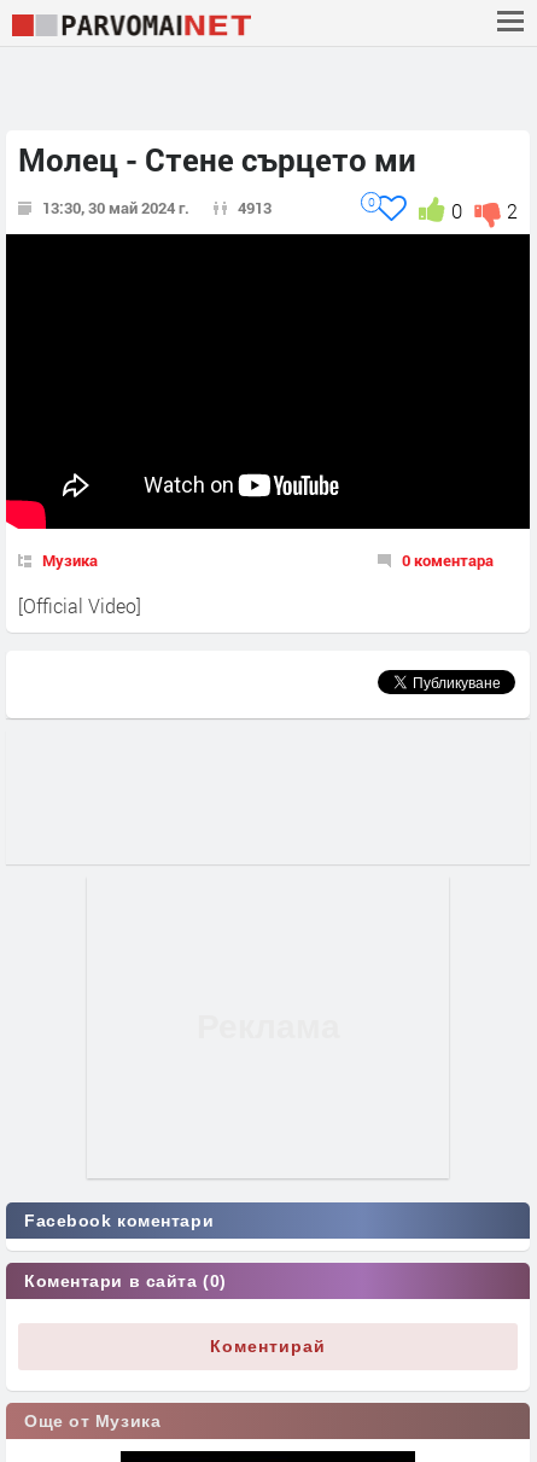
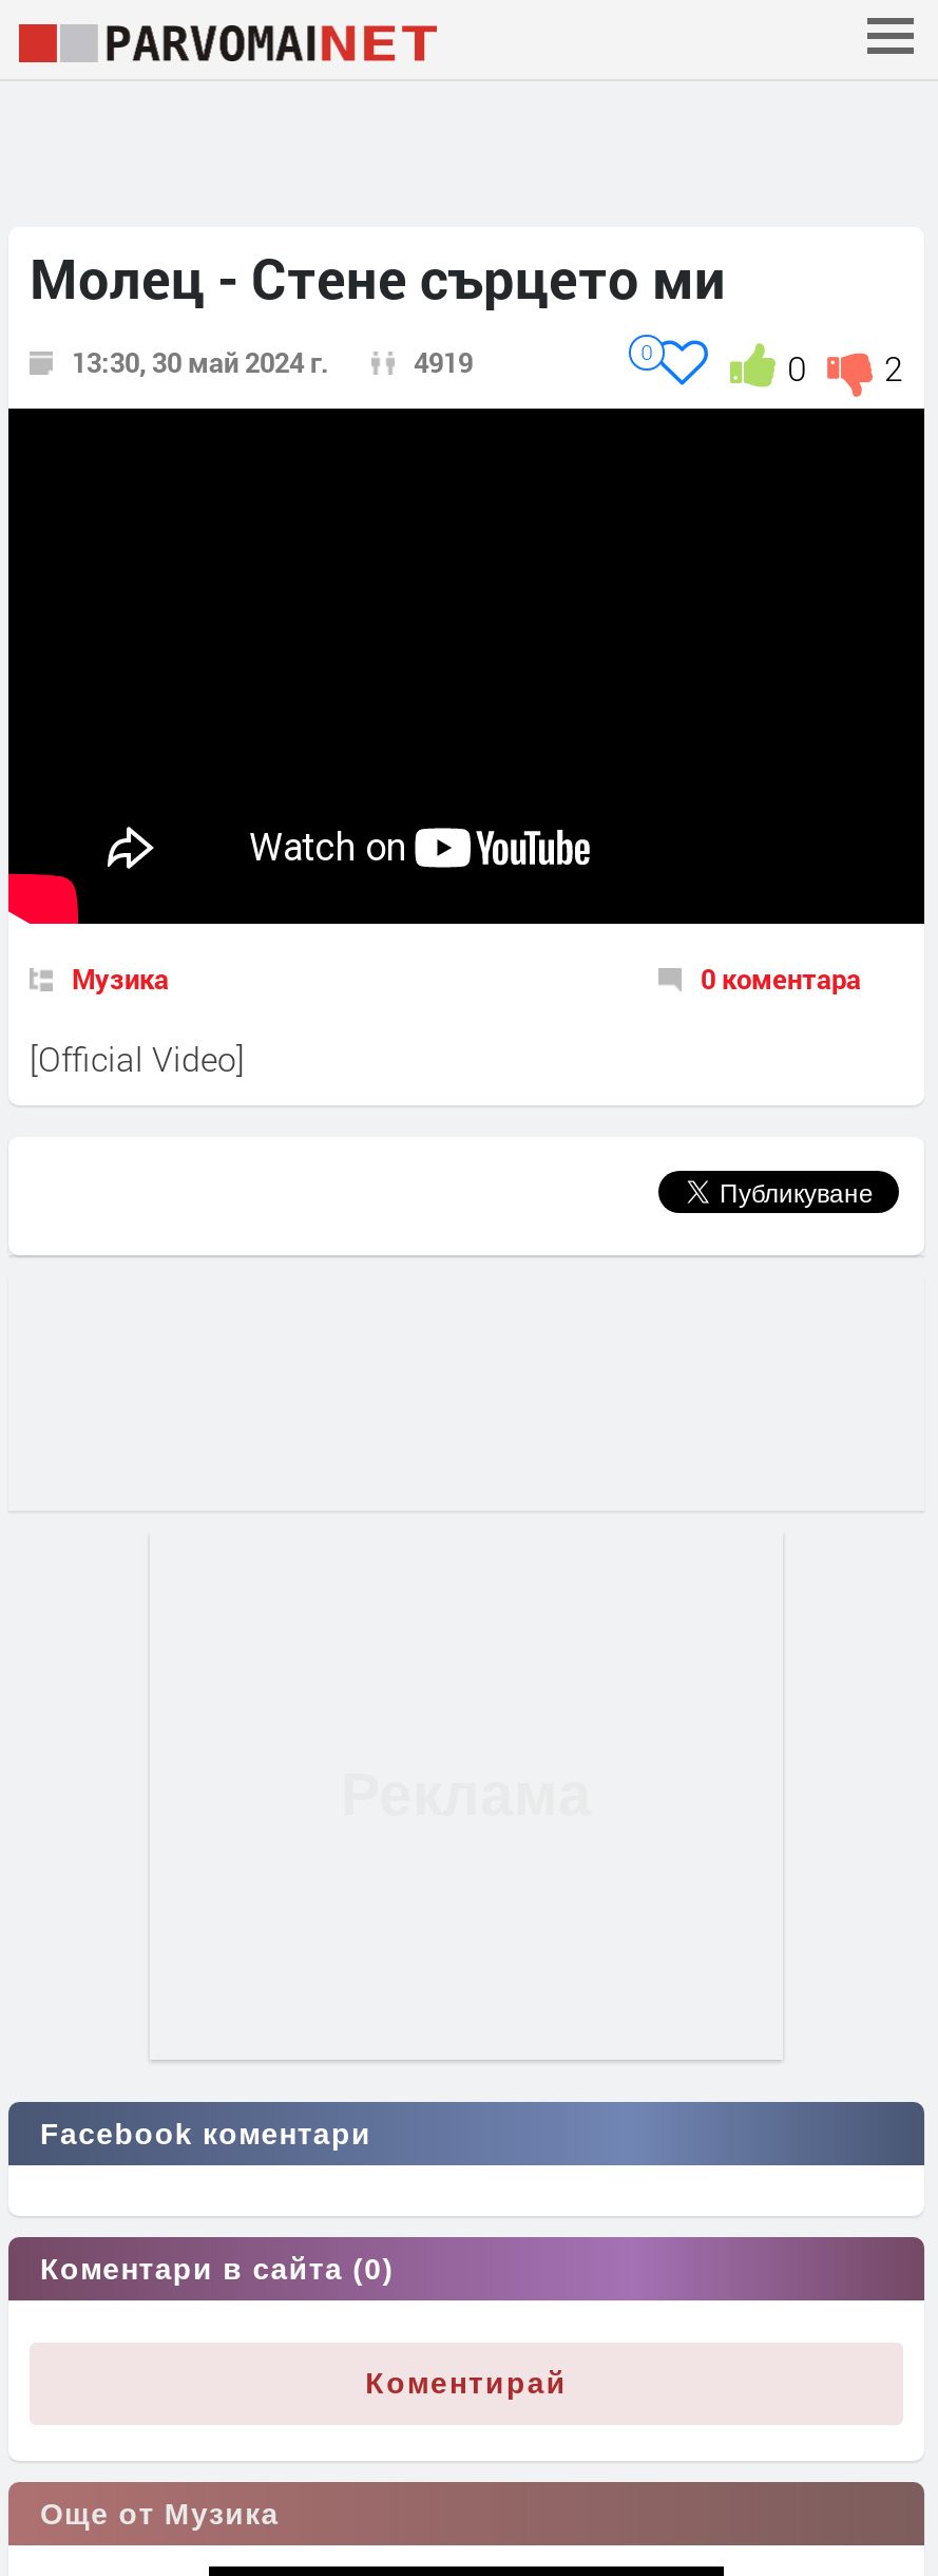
- 4913
+ 4919
